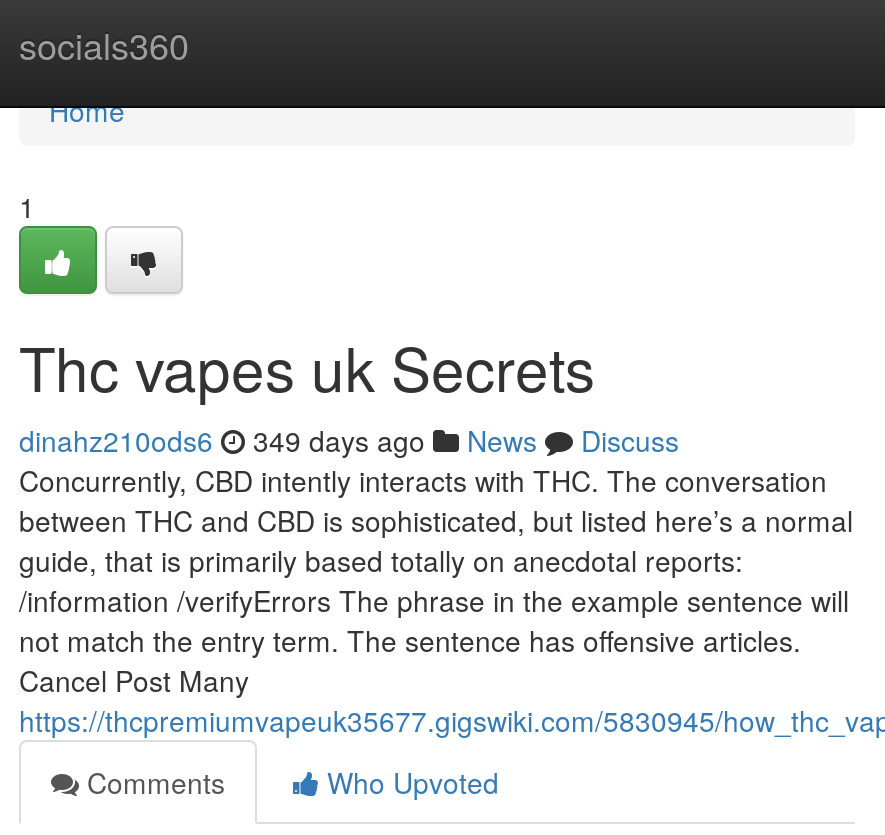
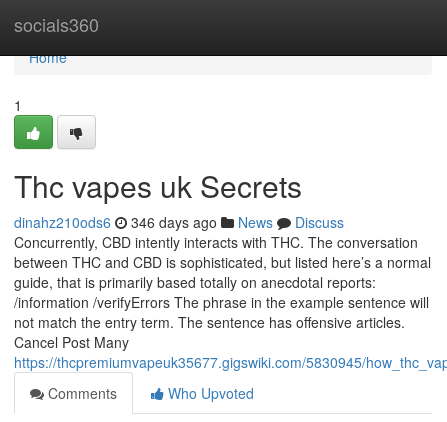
- dinahz210ods6 349 days ago News Discuss
+ dinahz210ods6 346 days ago News Discuss
